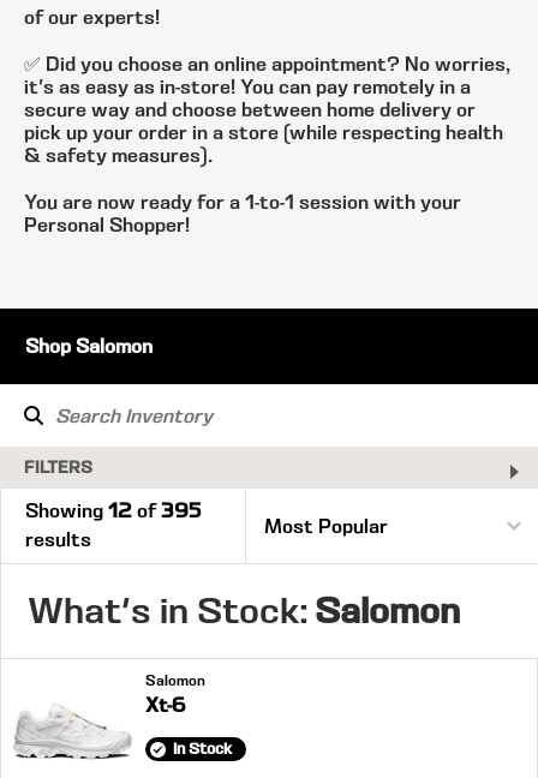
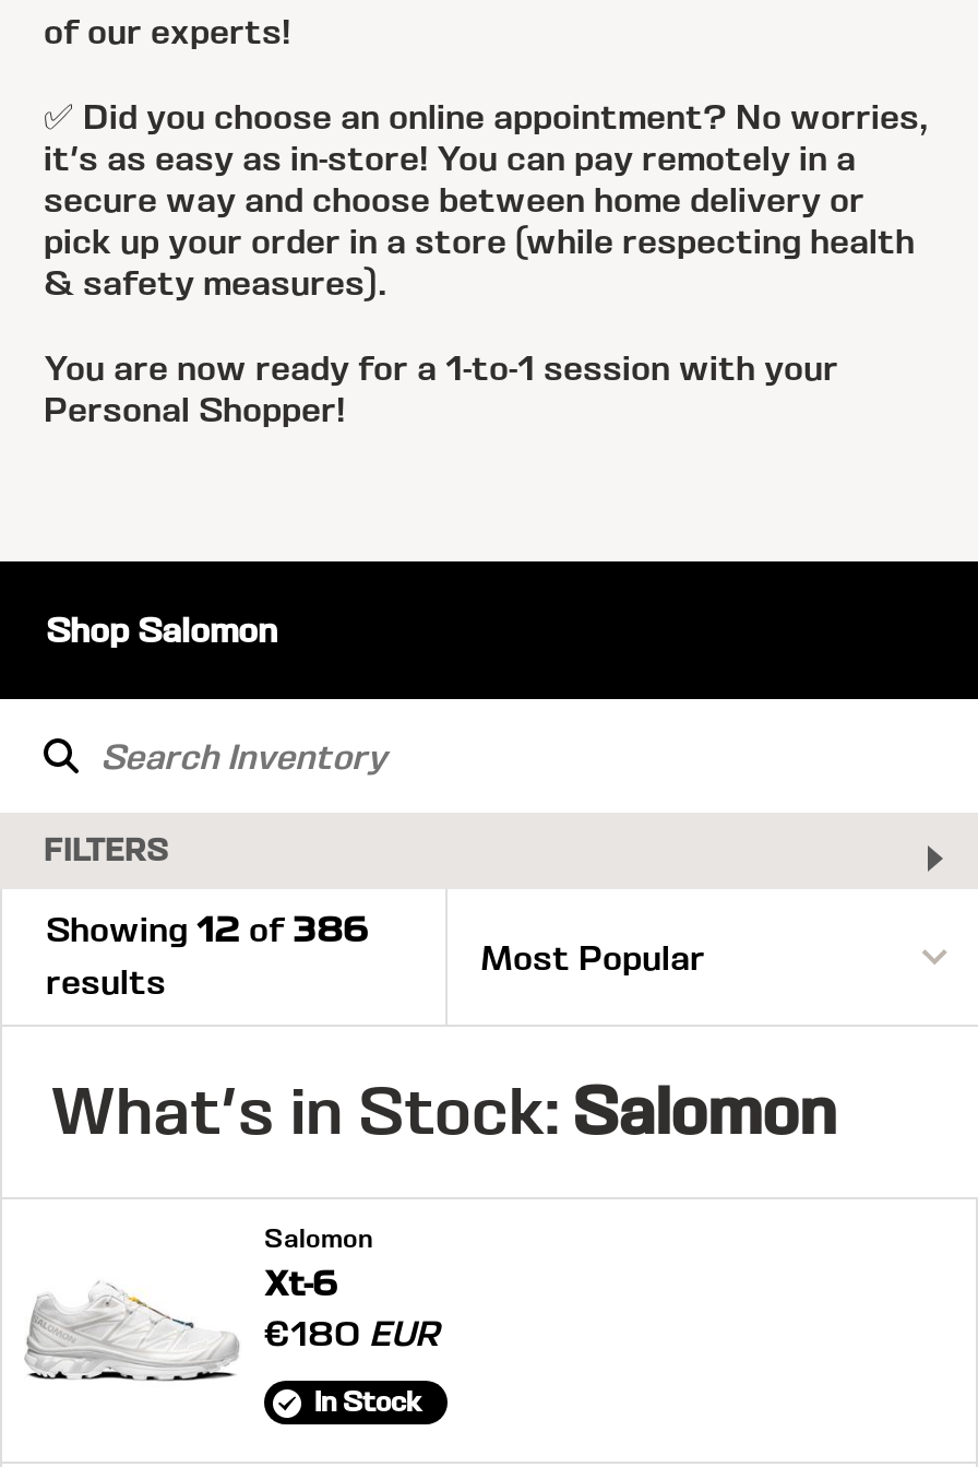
- Showing 12 of 395
+ Showing 12 of 386

+ €180 EUR
